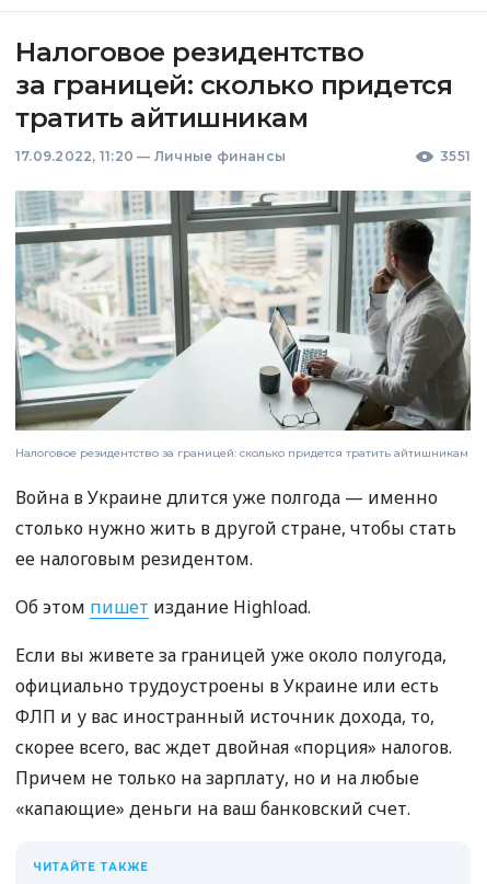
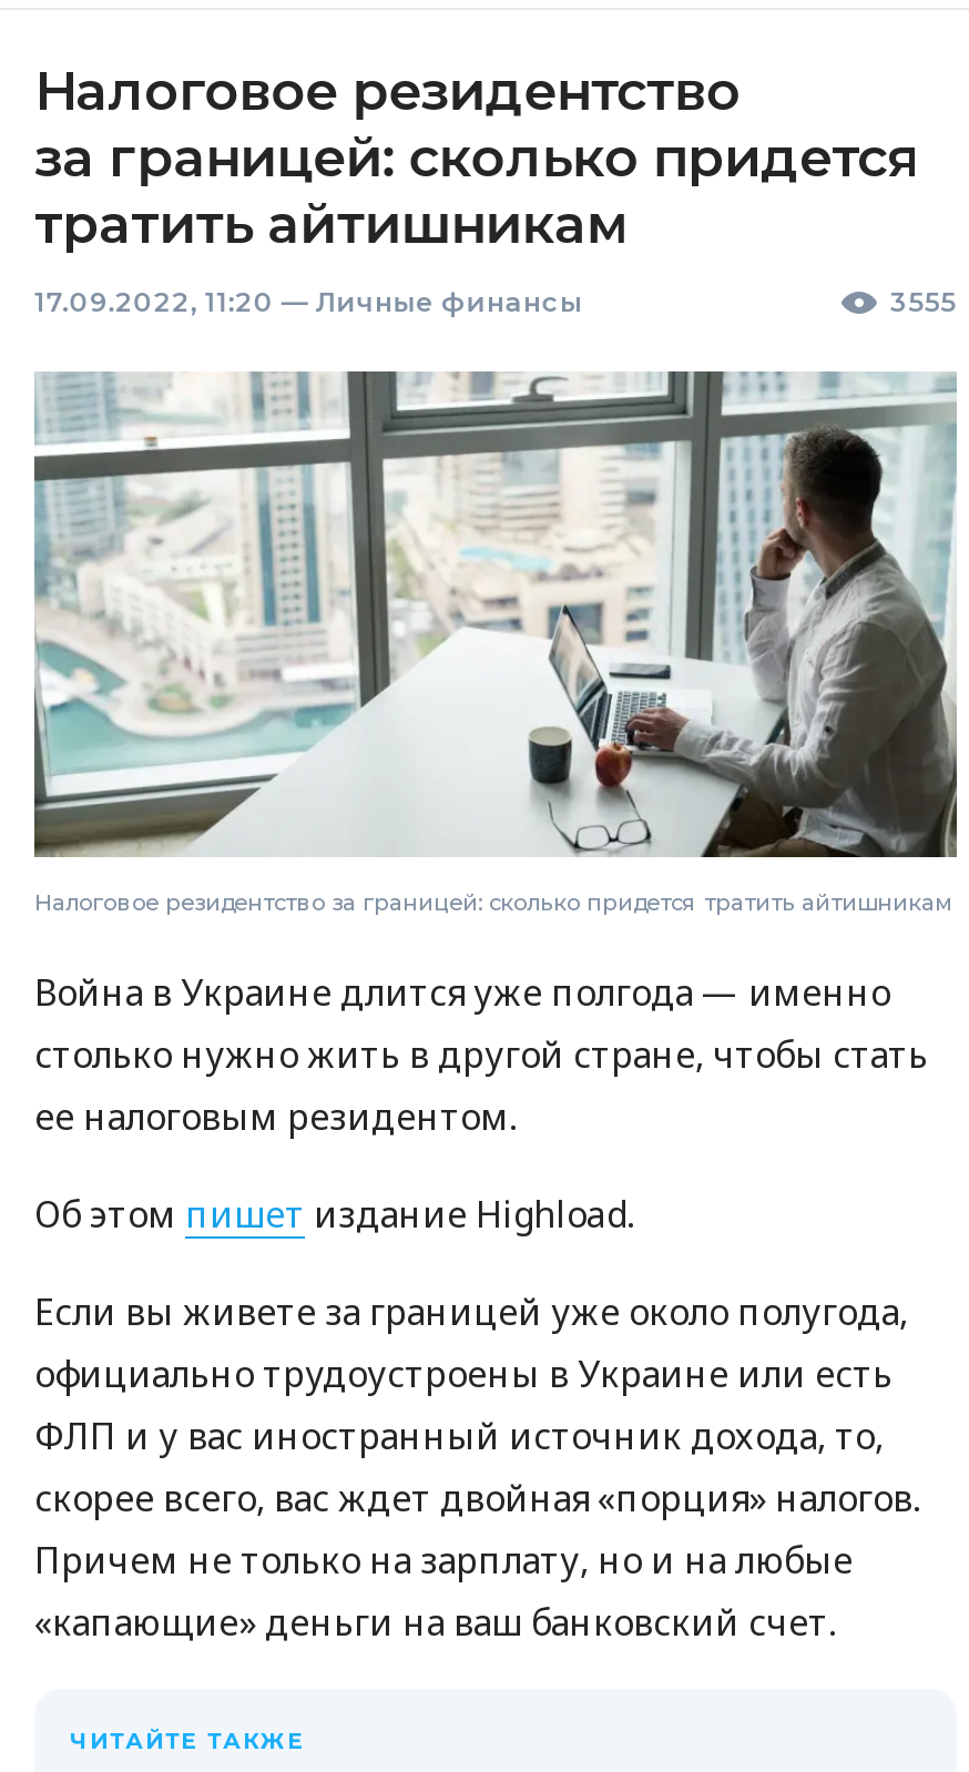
- 3551
+ 3555
